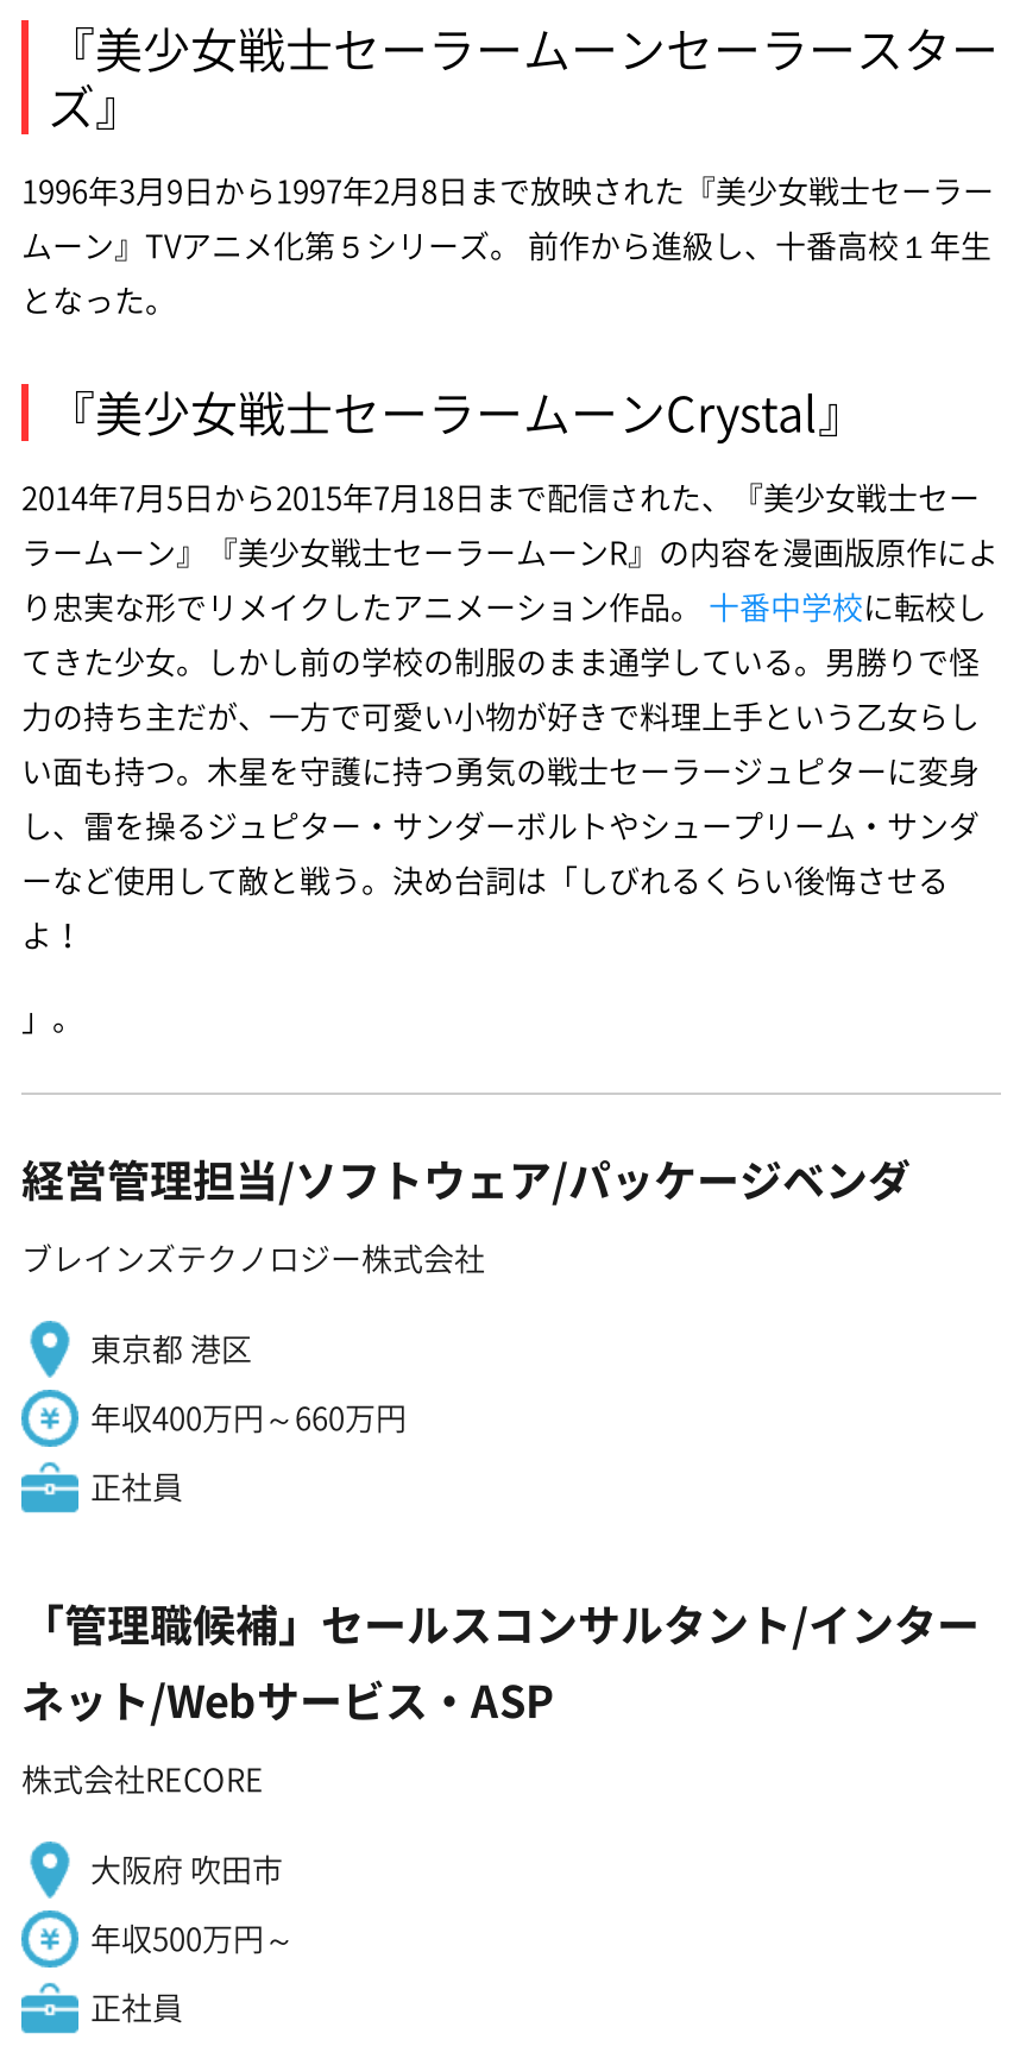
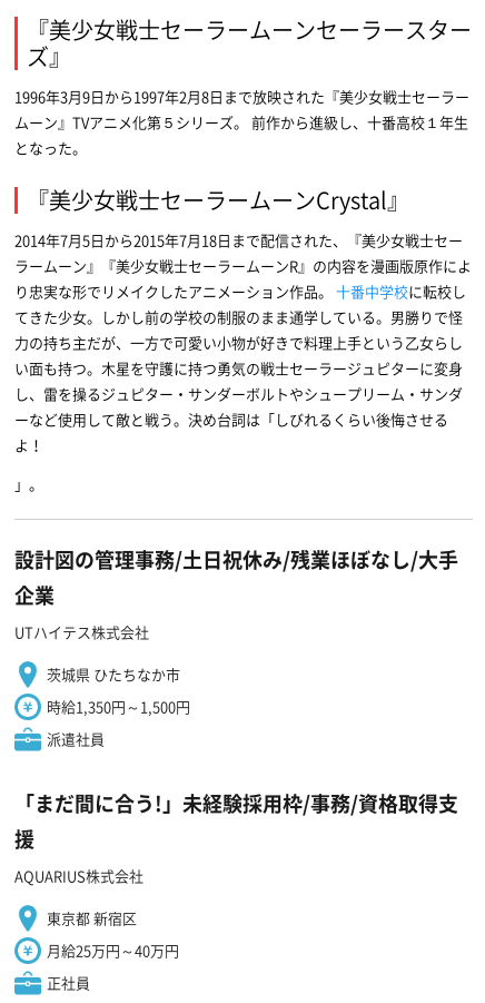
- 経営管理担当/ソフトウェア/パッケージベンダ
- ブレインズテクノロジー株式会社
+ 設計図の管理事務/土日祝休み/残業ほぼなし/大手
+ 企業
+ UTハイテス株式会社

- 東京都 港区
+ 茨城県 ひたちなか市

- 年収400万円～660万円
+ 時給1,350円～1,500円

- 正社員
+ 派遣社員

- 「管理職候補」セールスコンサルタント/インター
- ネット/Webサービス・ASP
- 株式会社RECORE
+ 「まだ間に合う!」未経験採用枠/事務/資格取得支
+ 援
+ AQUARIUS株式会社

- 大阪府 吹田市
+ 東京都 新宿区

- 年収500万円～
+ 月給25万円～40万円
